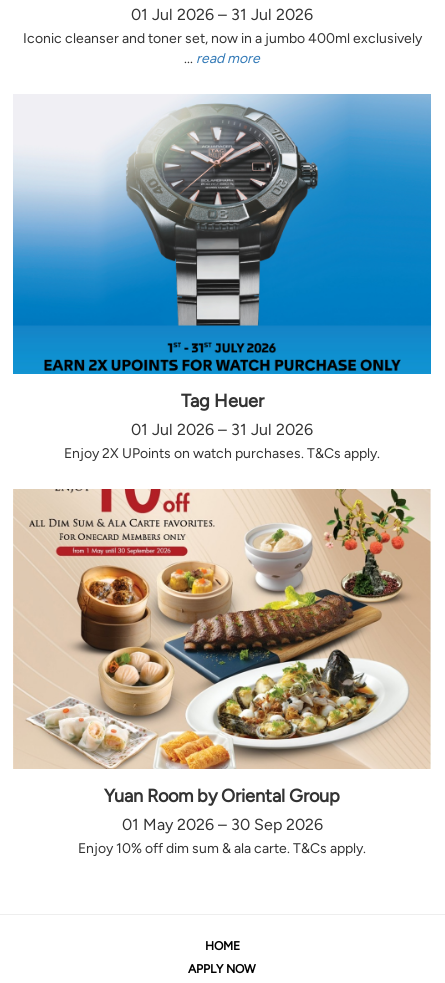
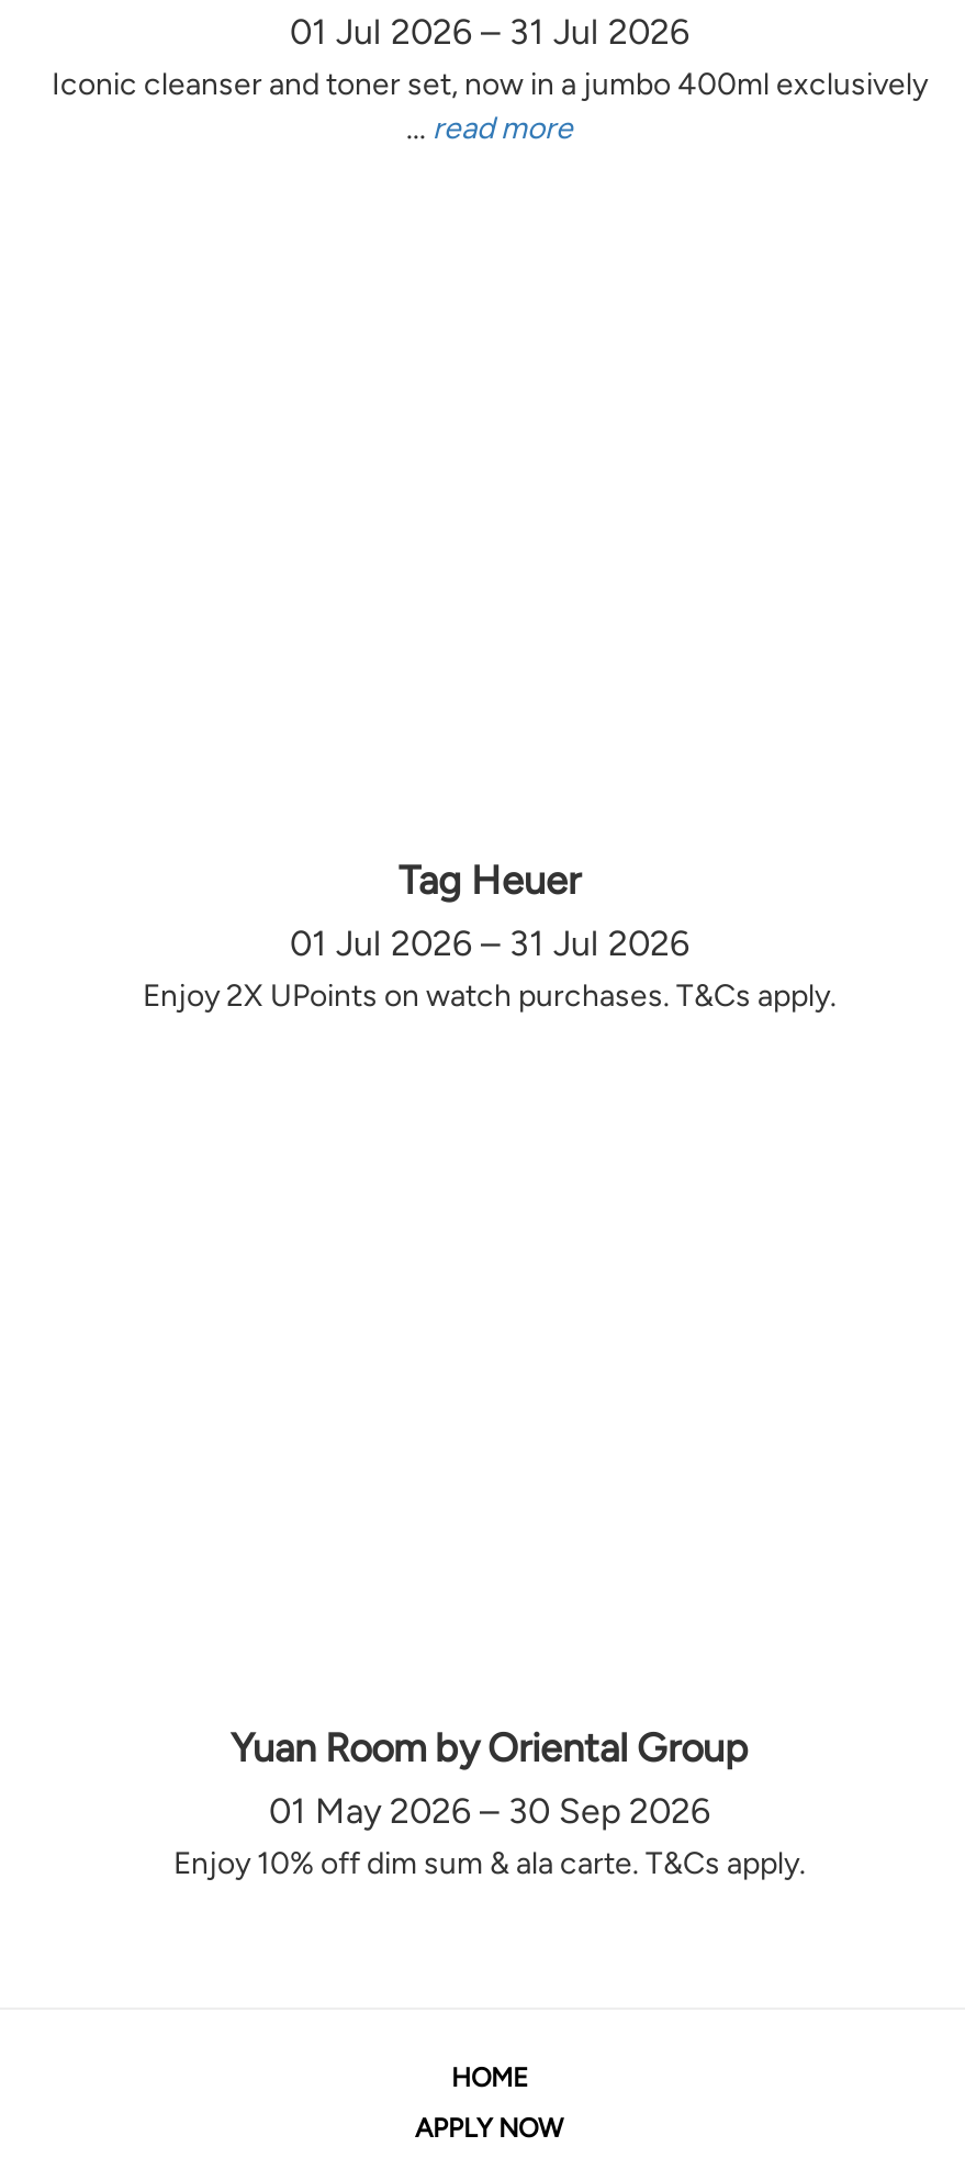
- [image]

- [image]
